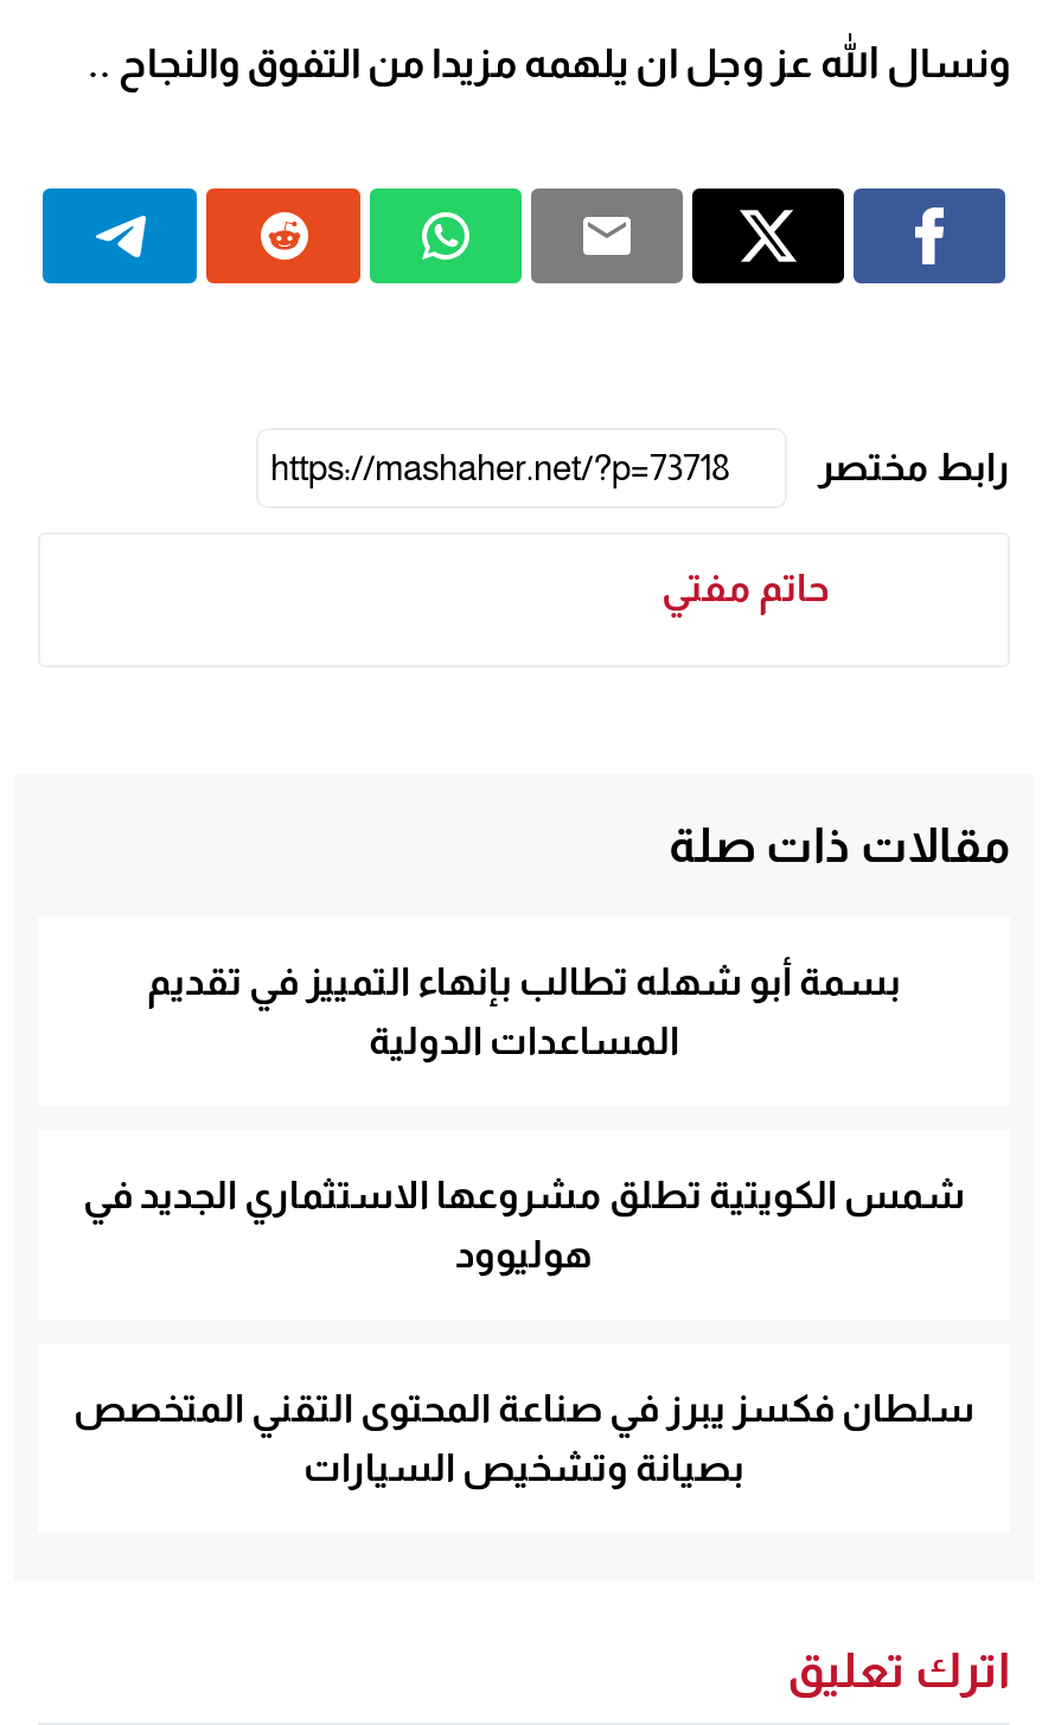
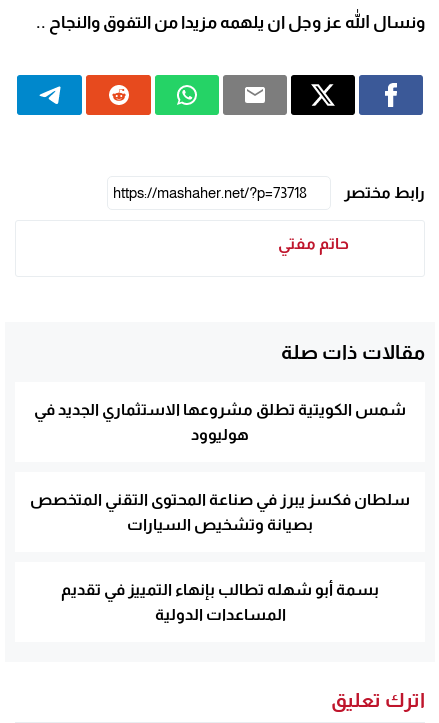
moved down: بسمة أبو شهله تطالب بإنهاء التمييز في تقديم | المساعدات الدولية

moved up: شمس الكويتية تطلق مشروعها الاستثماري الجديد في | هوليوود | سلطان فكسز يبرز في صناعة المحتوى التقني المتخصص | بصيانة وتشخيص السيارات
